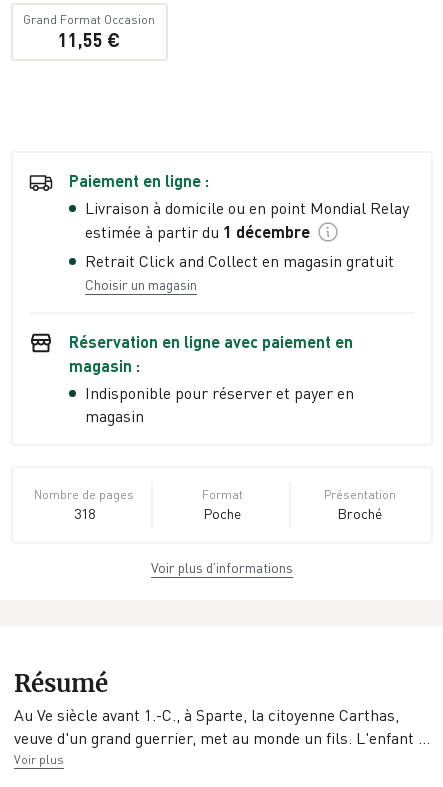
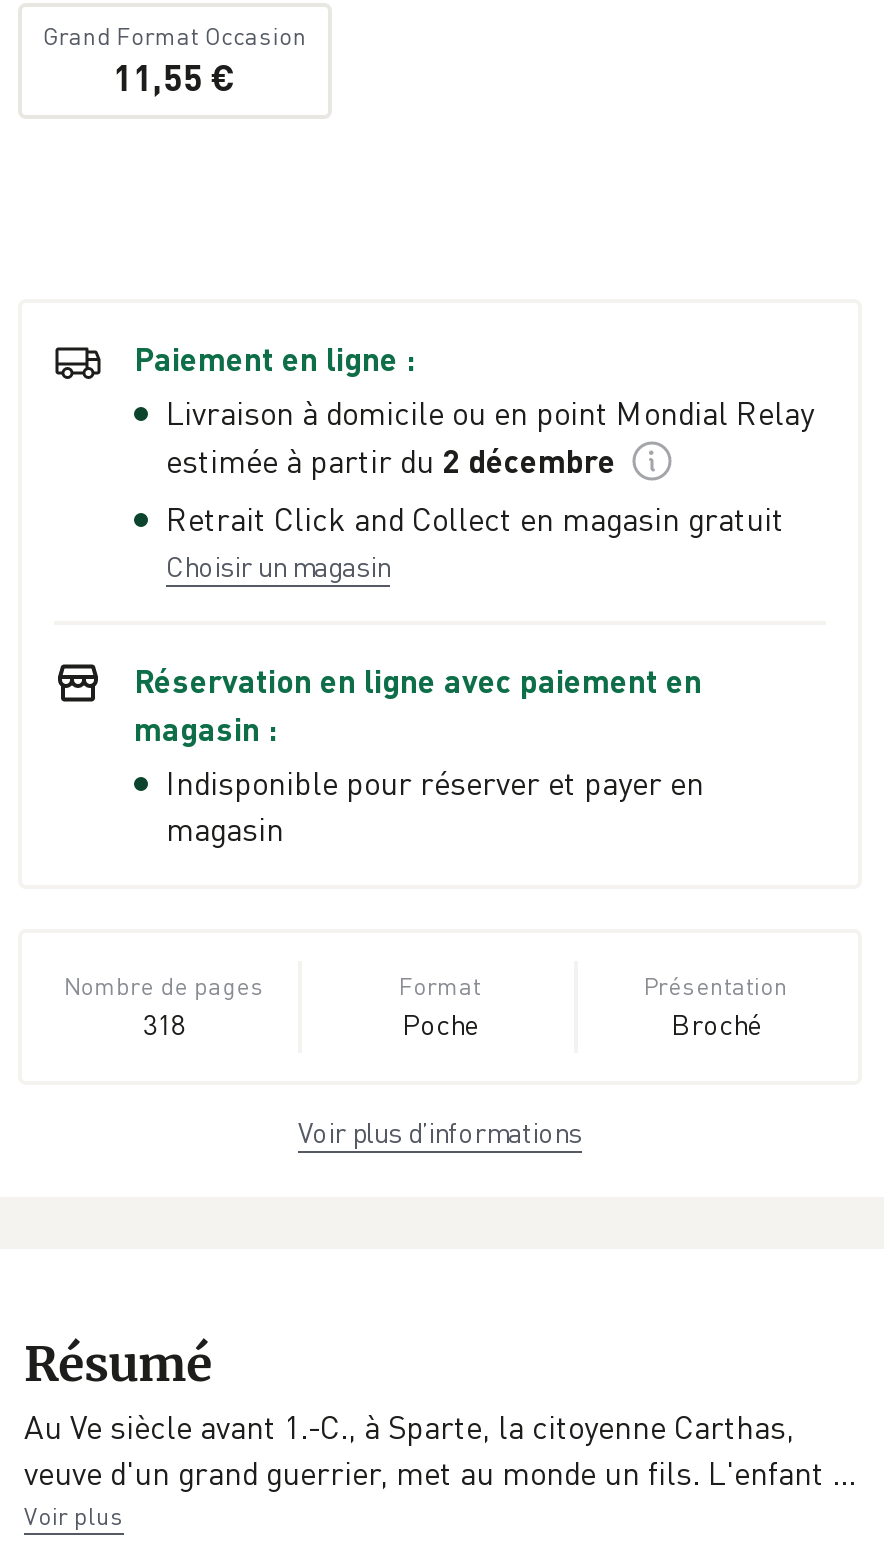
- estimée à partir du 1 décembre
+ estimée à partir du 2 décembre
